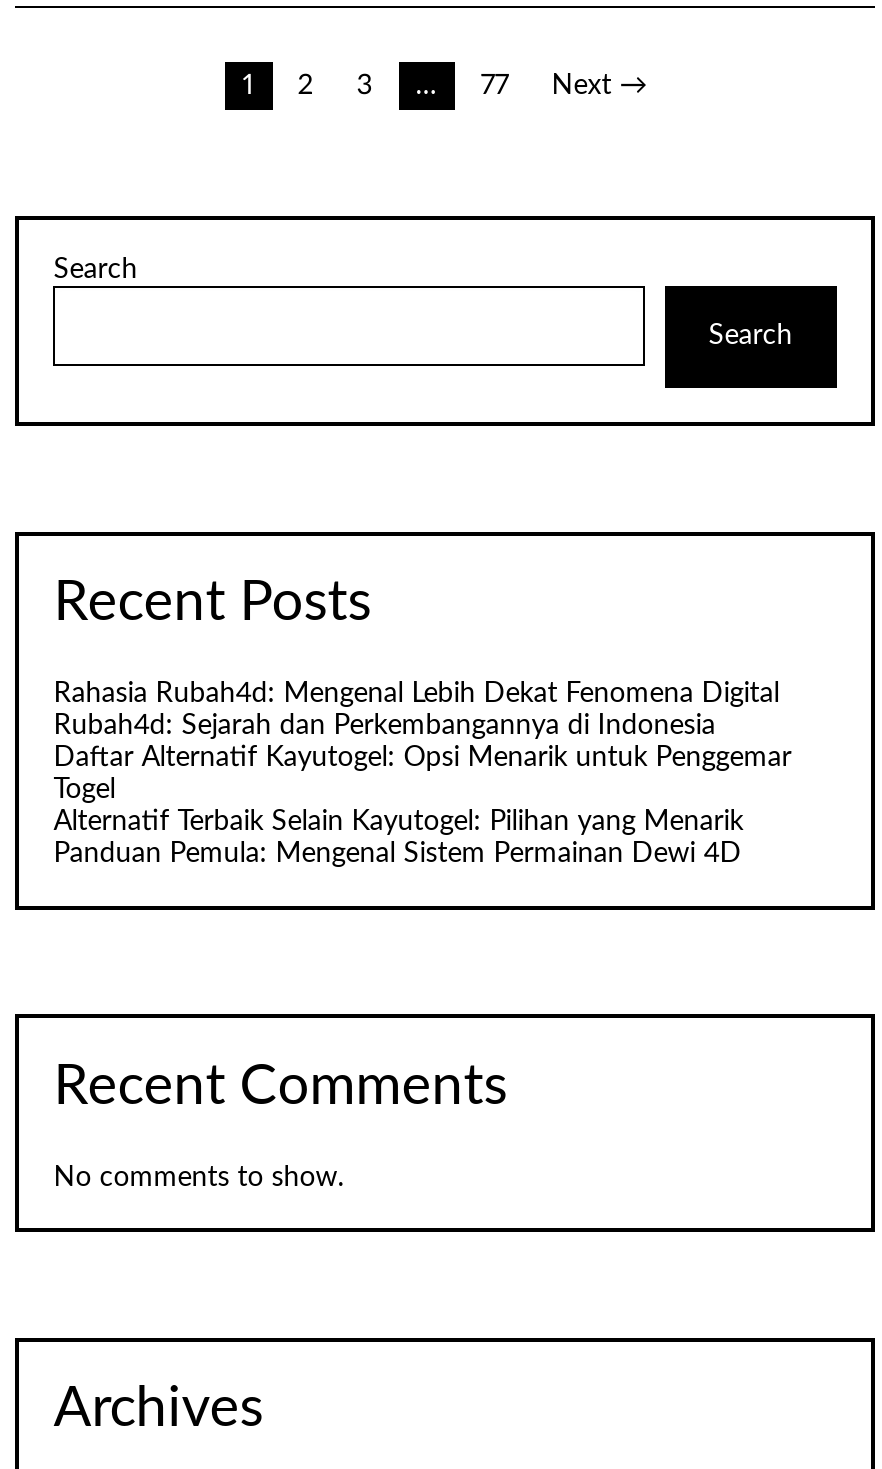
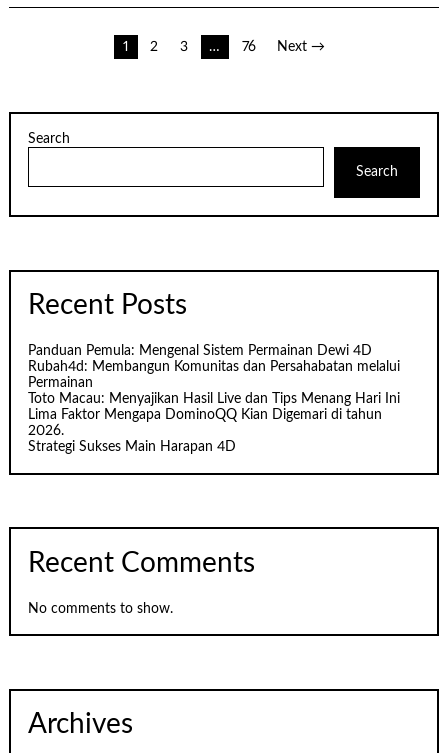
- 77
+ 76

- Rahasia Rubah4d: Mengenal Lebih Dekat Fenomena Digital
- Rubah4d: Sejarah dan Perkembangannya di Indonesia
- Daftar Alternatif Kayutogel: Opsi Menarik untuk Penggemar
- Togel
- Alternatif Terbaik Selain Kayutogel: Pilihan yang Menarik

moved up: Panduan Pemula: Mengenal Sistem Permainan Dewi 4D

+ Rubah4d: Membangun Komunitas dan Persahabatan melalui
+ Permainan
+ Toto Macau: Menyajikan Hasil Live dan Tips Menang Hari Ini
+ Lima Faktor Mengapa DominoQQ Kian Digemari di tahun
+ 2026.
+ Strategi Sukses Main Harapan 4D
